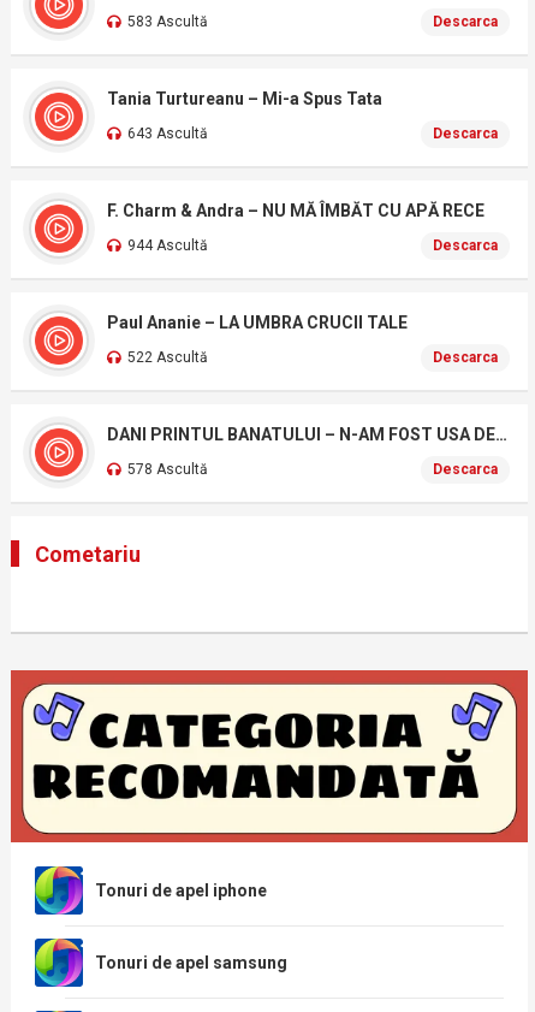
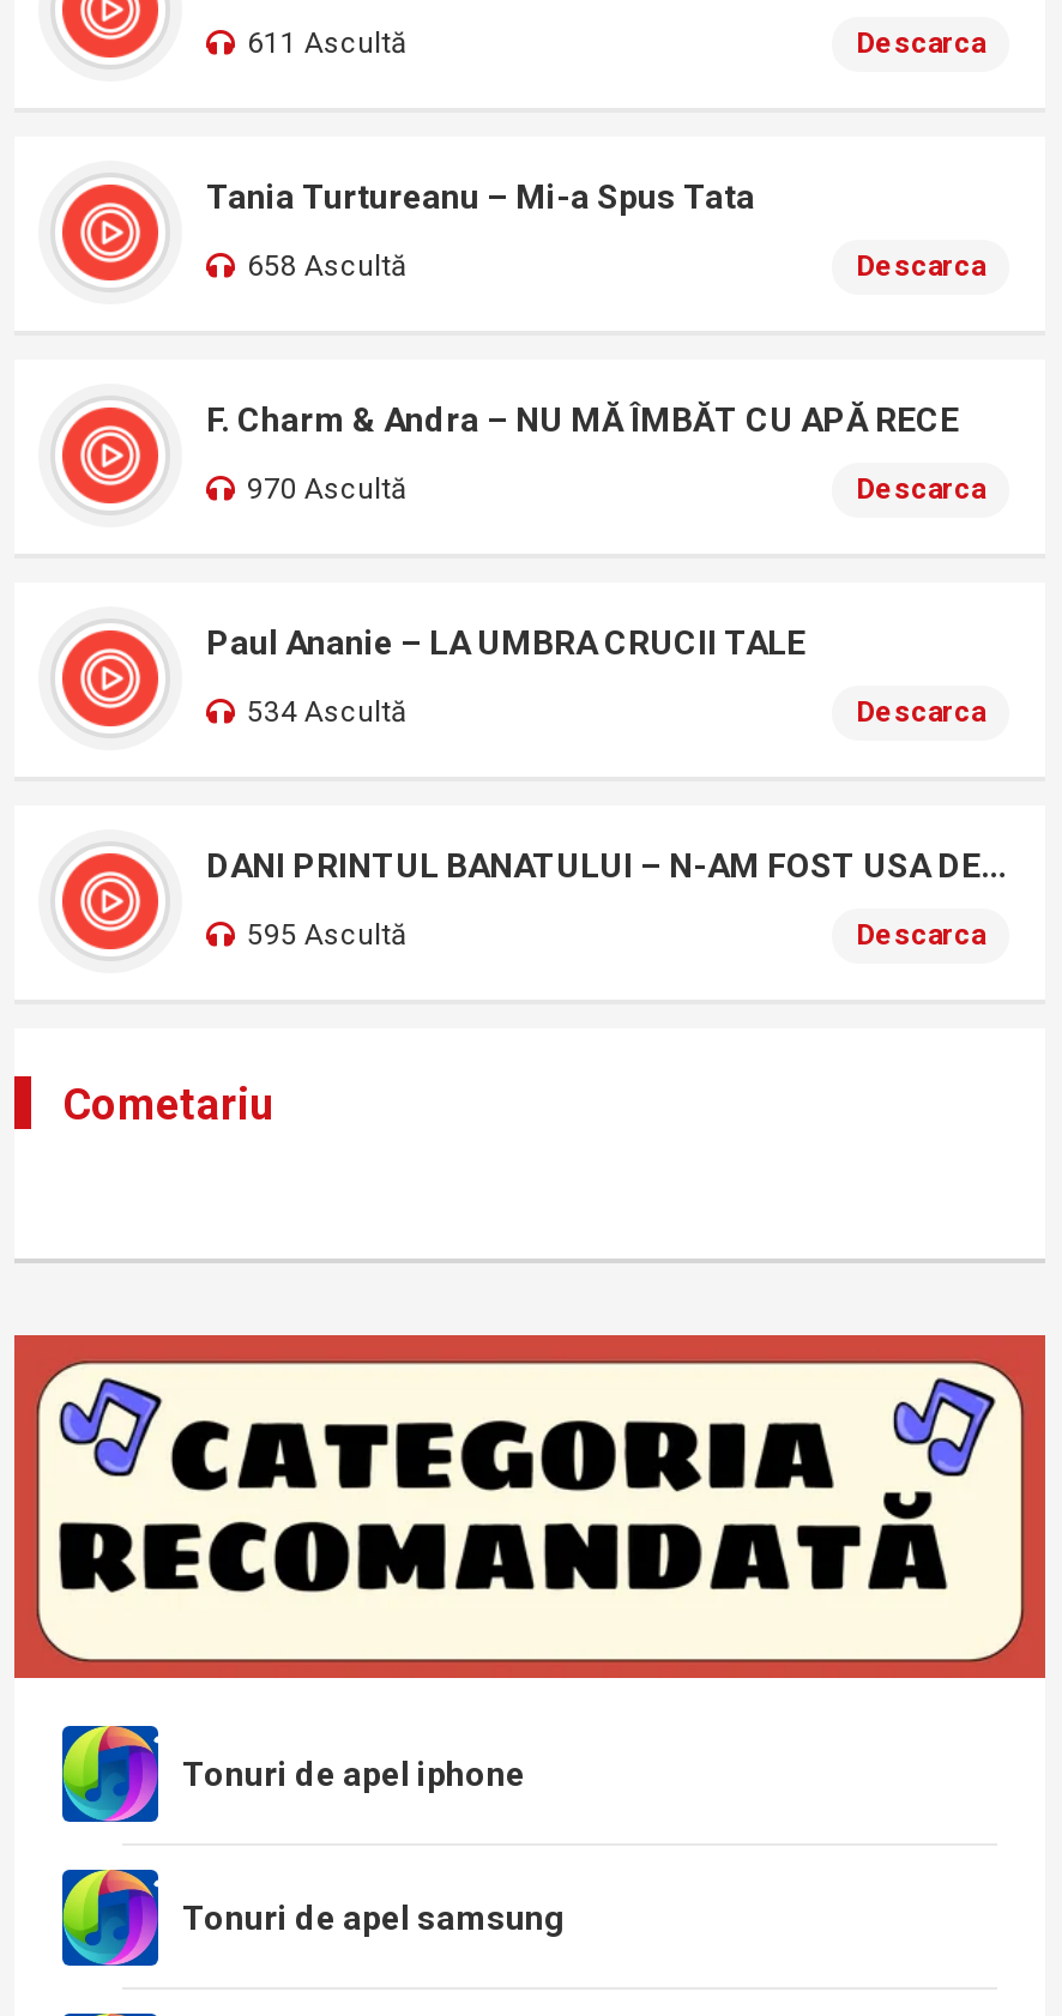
- 583 Ascultă
+ 611 Ascultă

- 643 Ascultă
+ 658 Ascultă

- 944 Ascultă
+ 970 Ascultă

- 522 Ascultă
+ 534 Ascultă

- 578 Ascultă
+ 595 Ascultă
